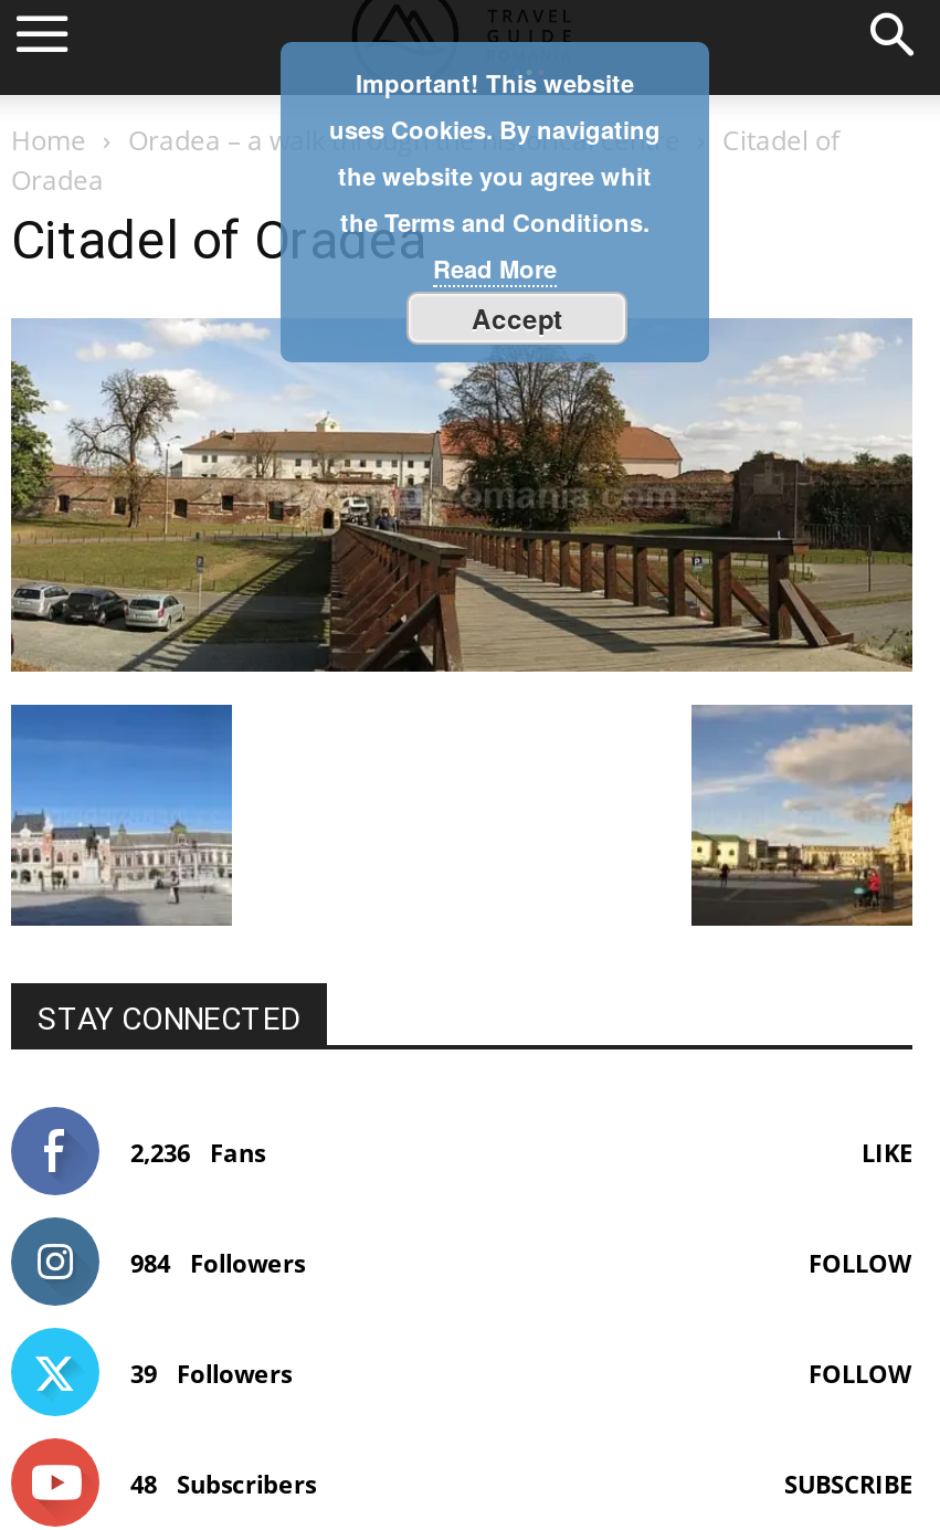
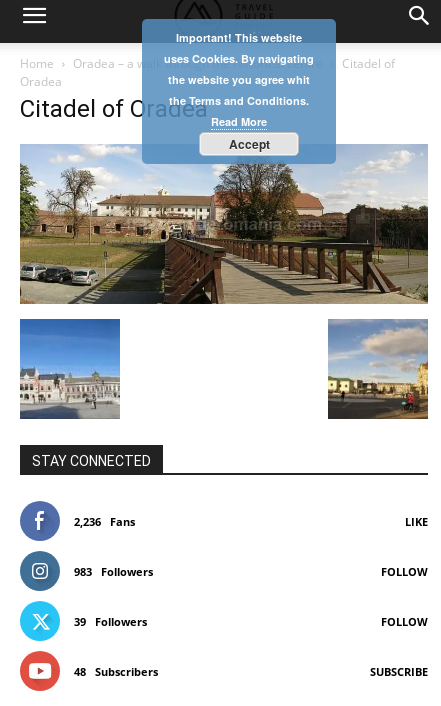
- 984 Followers
+ 983 Followers
